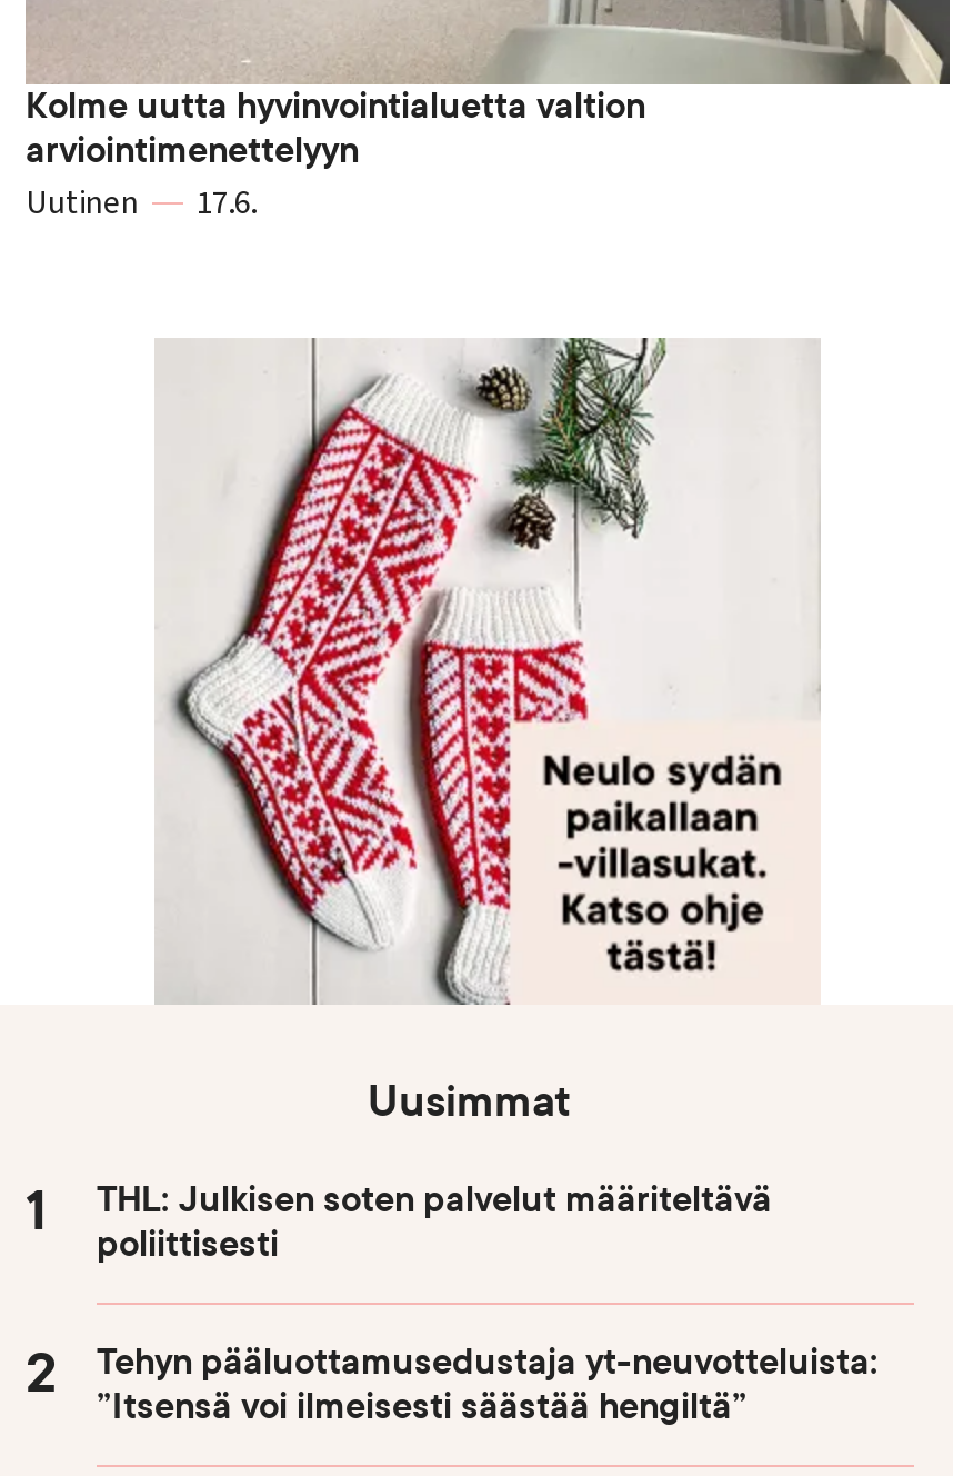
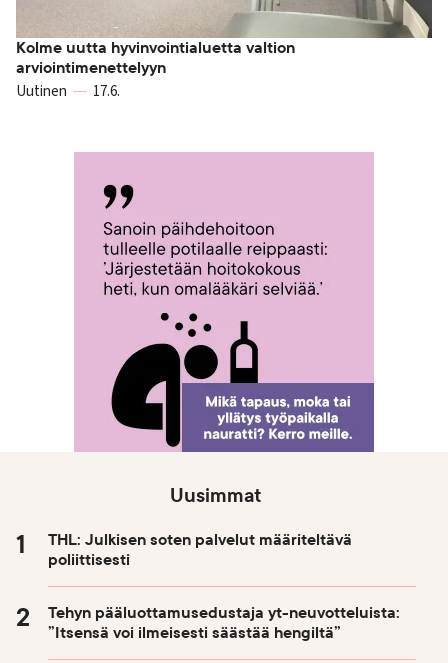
- [image]
+ [image]
